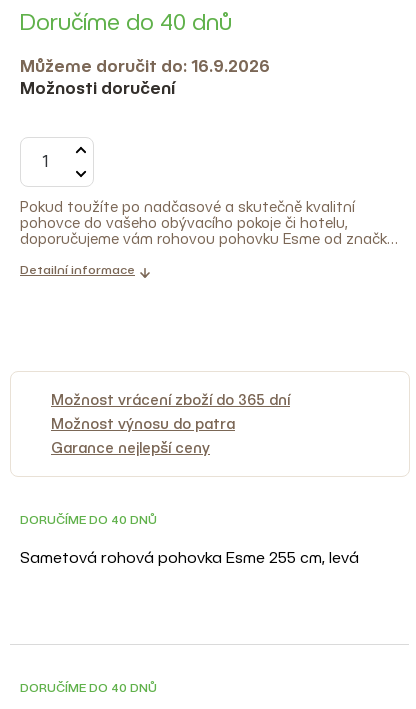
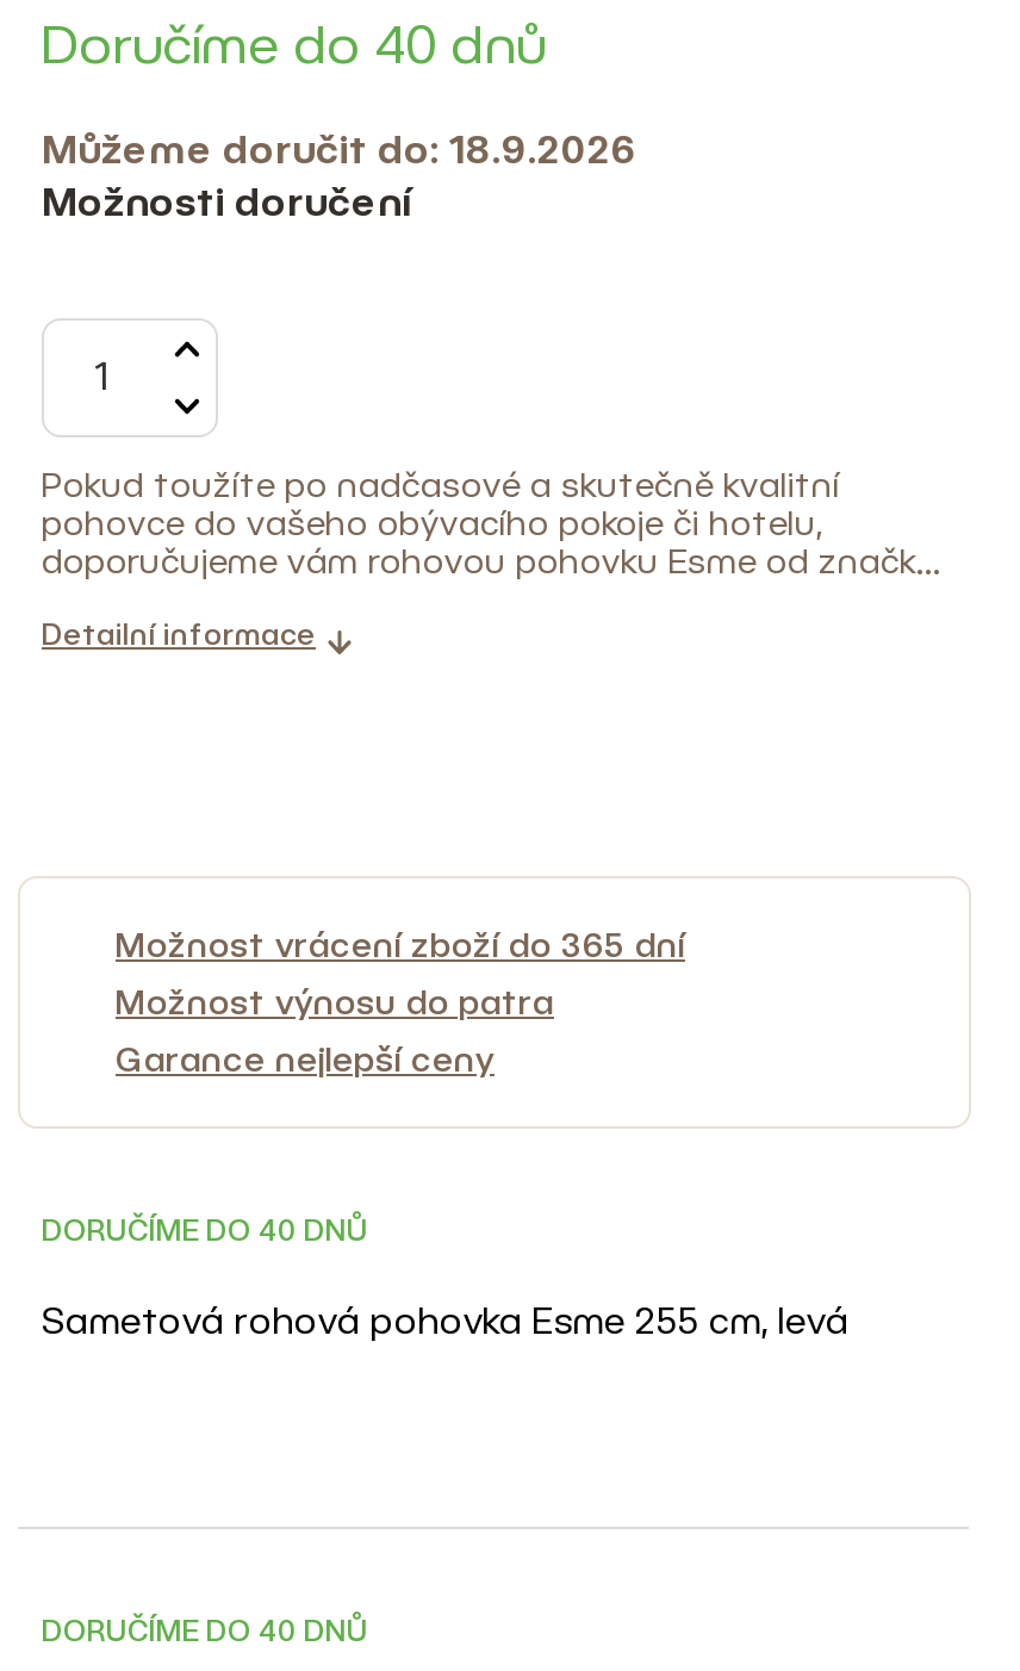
- Můžeme doručit do: 16.9.2026
+ Můžeme doručit do: 18.9.2026
